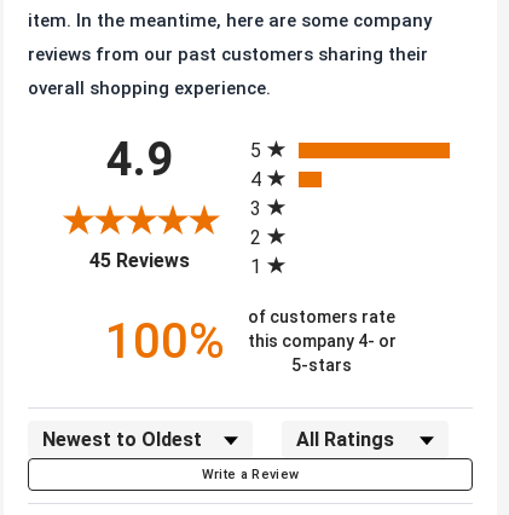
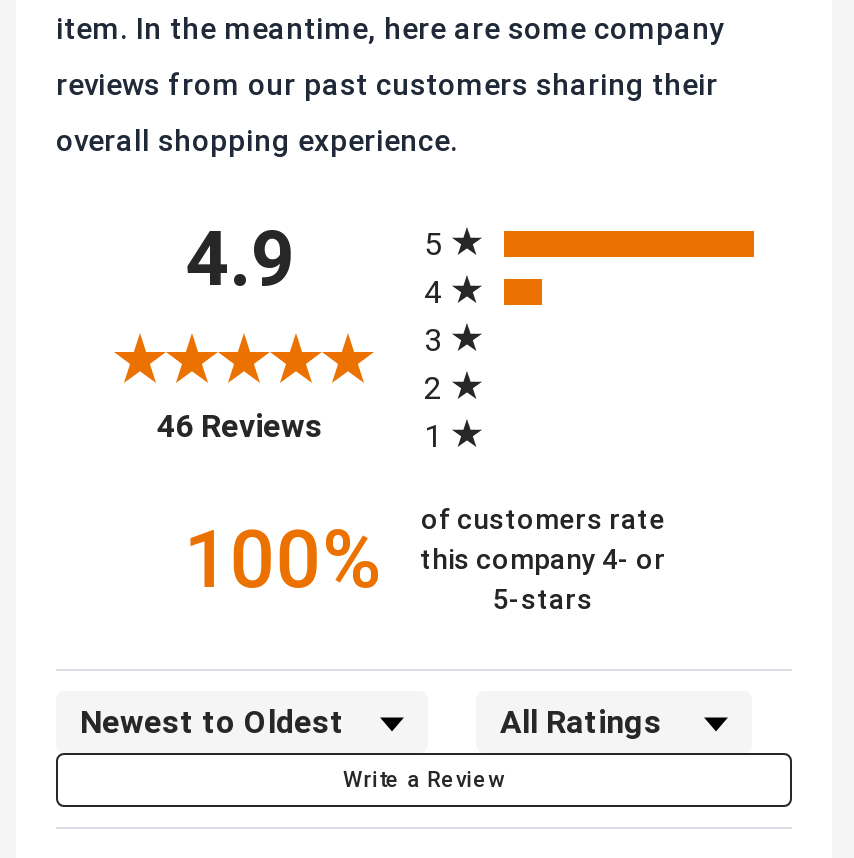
- 45 Reviews
+ 46 Reviews
